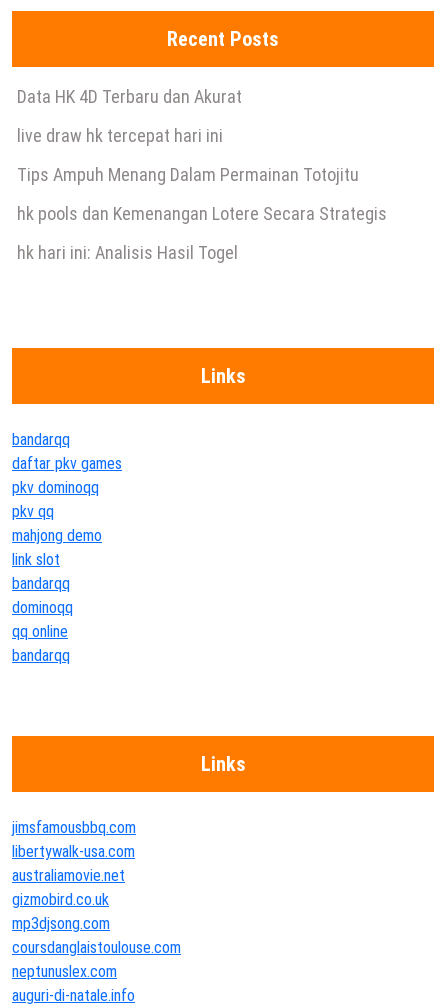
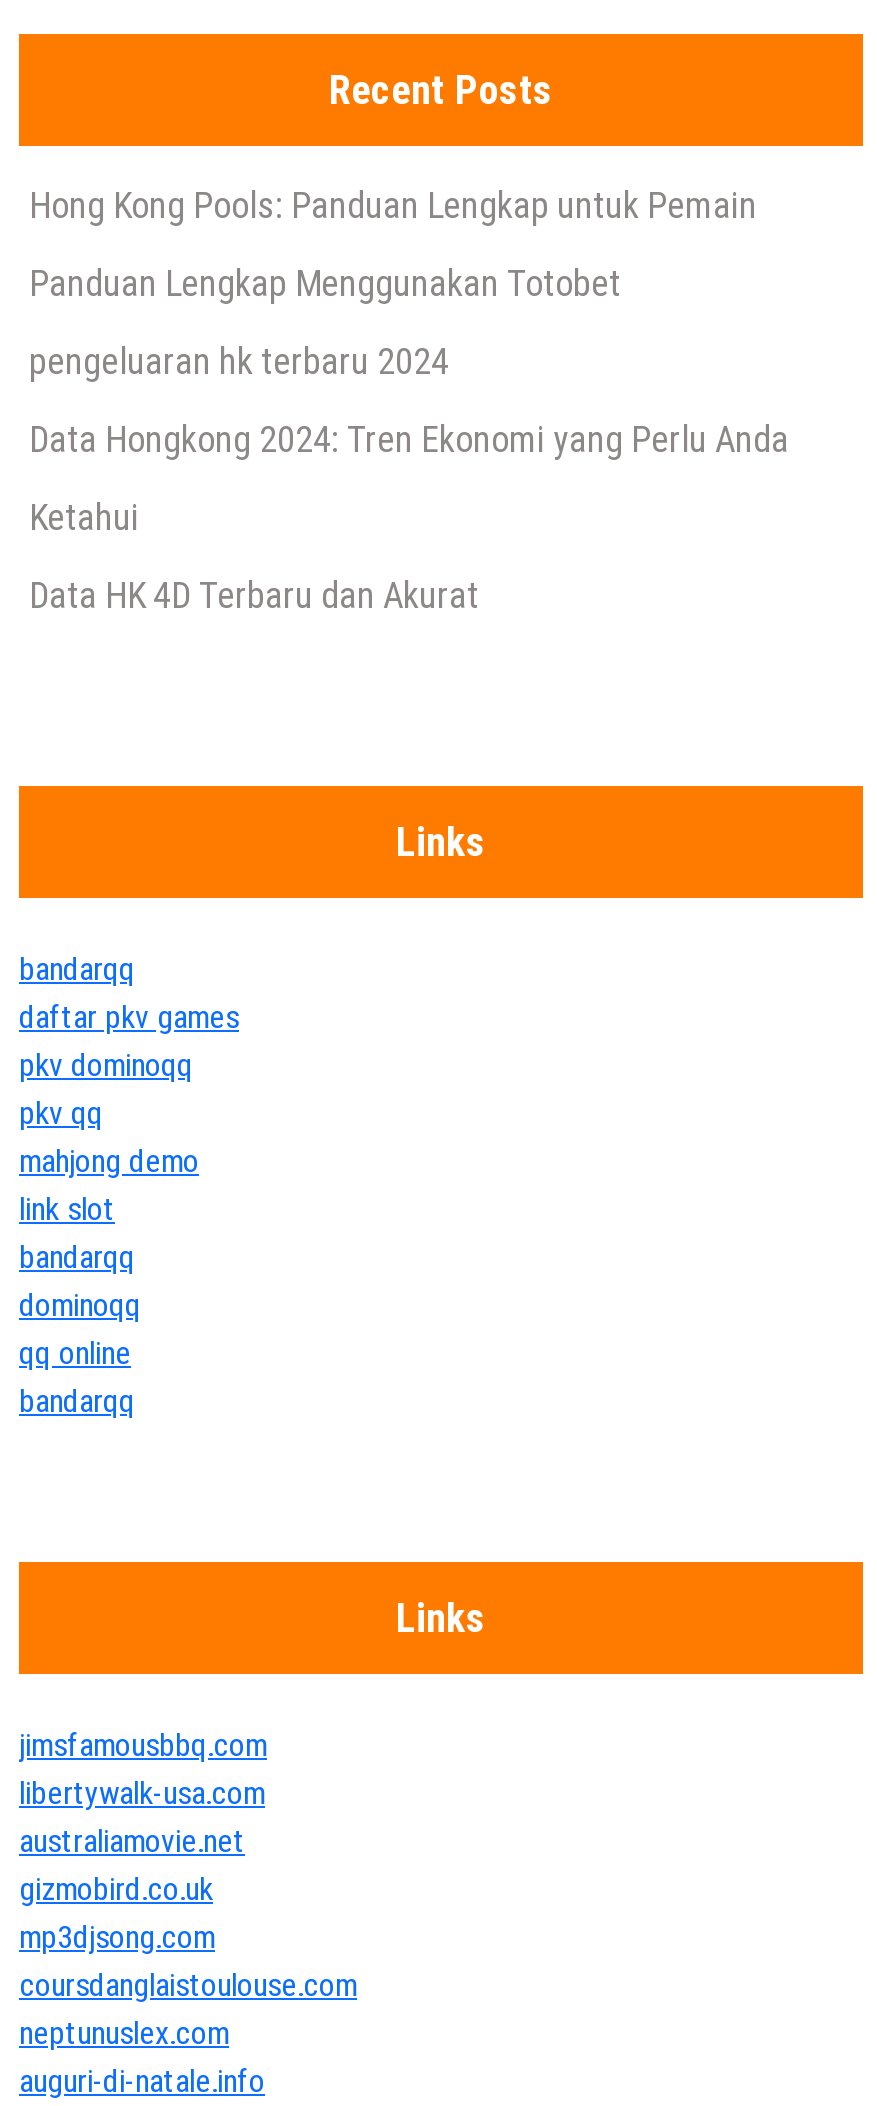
+ Hong Kong Pools: Panduan Lengkap untuk Pemain
+ Panduan Lengkap Menggunakan Totobet
+ pengeluaran hk terbaru 2024
+ Data Hongkong 2024: Tren Ekonomi yang Perlu Anda
+ Ketahui

moved down: Data HK 4D Terbaru dan Akurat

- live draw hk tercepat hari ini
- Tips Ampuh Menang Dalam Permainan Totojitu
- hk pools dan Kemenangan Lotere Secara Strategis
- hk hari ini: Analisis Hasil Togel
